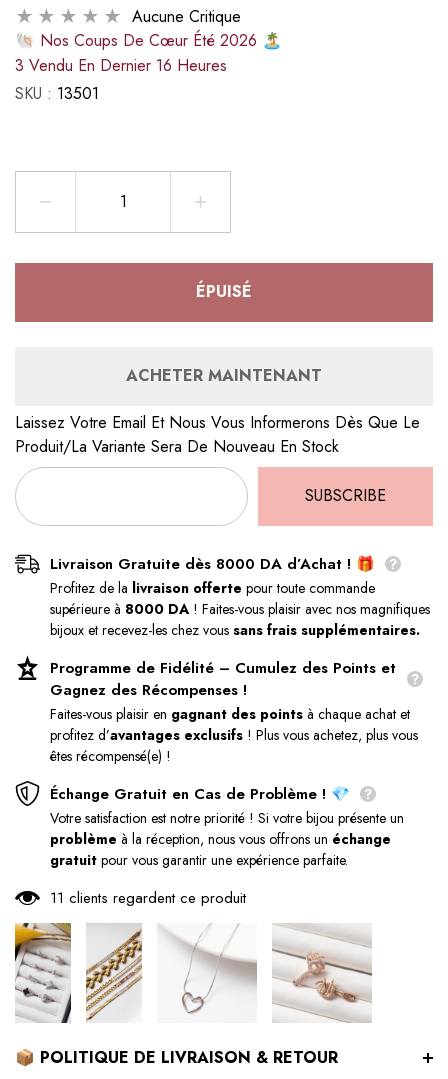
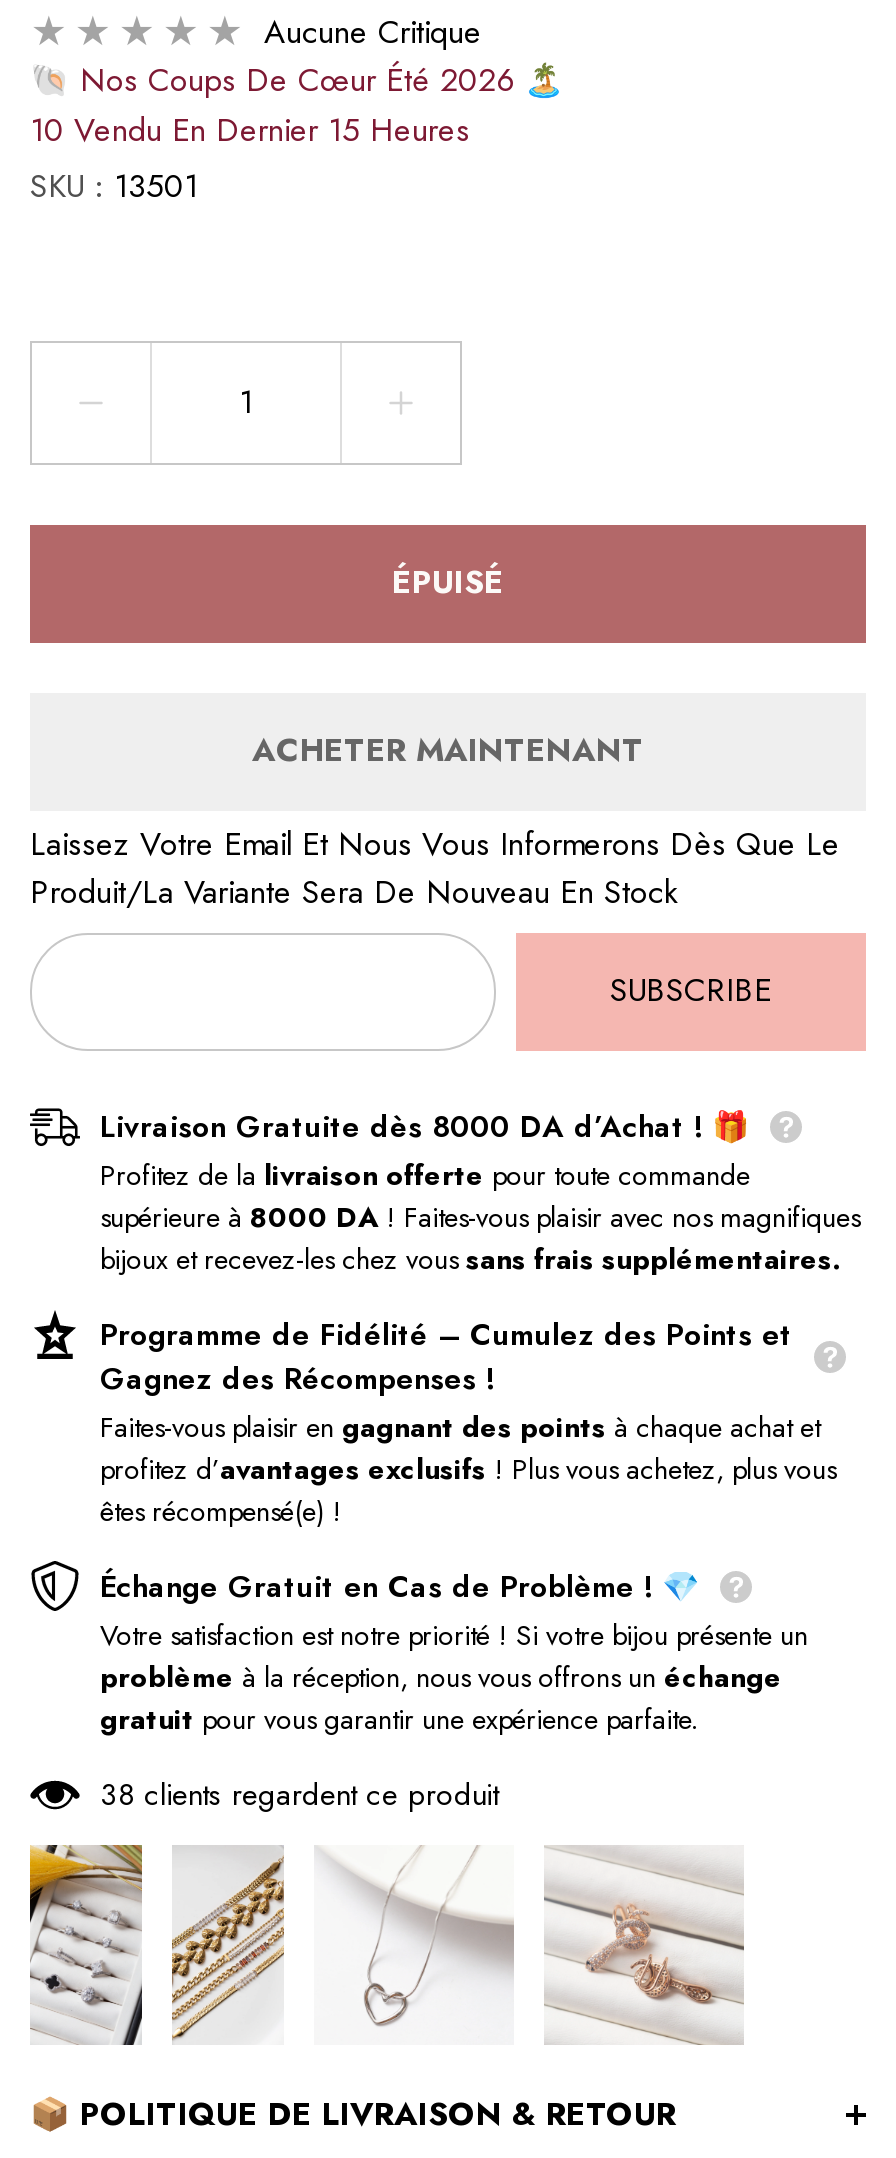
- 3 Vendu En Dernier 16 Heures
+ 10 Vendu En Dernier 15 Heures

- 11 clients regardent ce produit
+ 38 clients regardent ce produit
